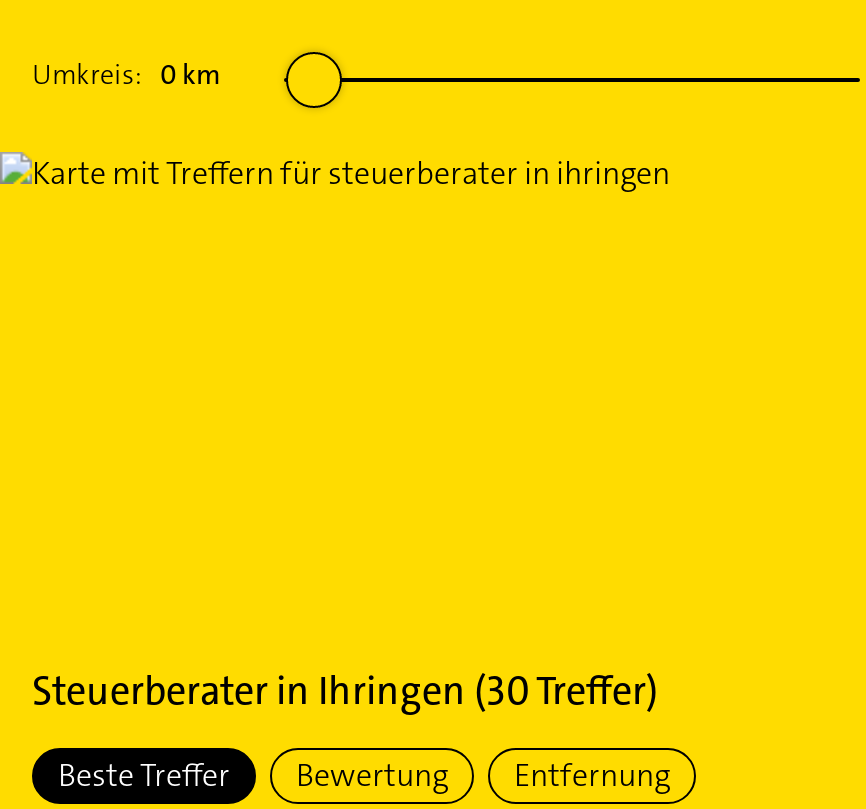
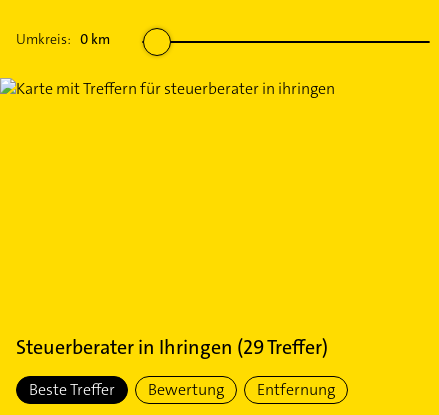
- Steuerberater in Ihringen (30 Treffer)
+ Steuerberater in Ihringen (29 Treffer)
